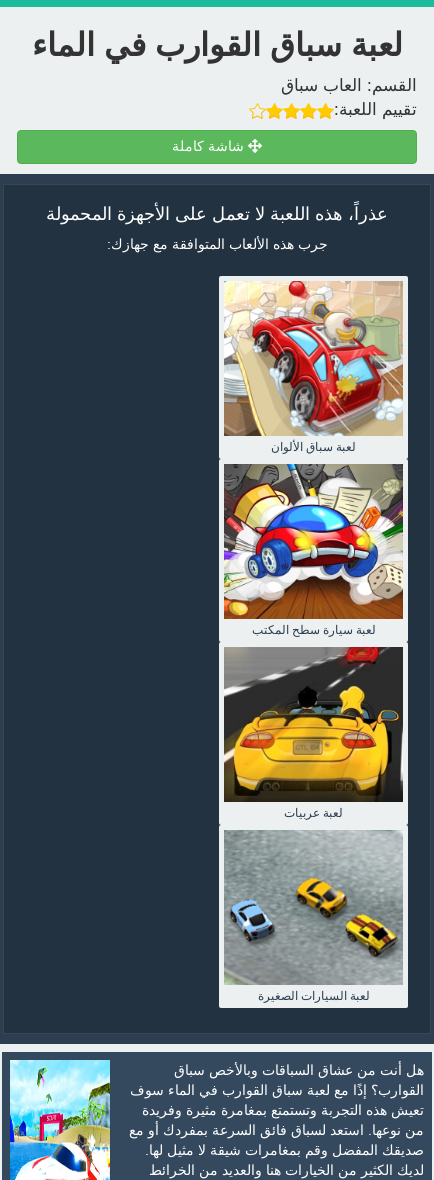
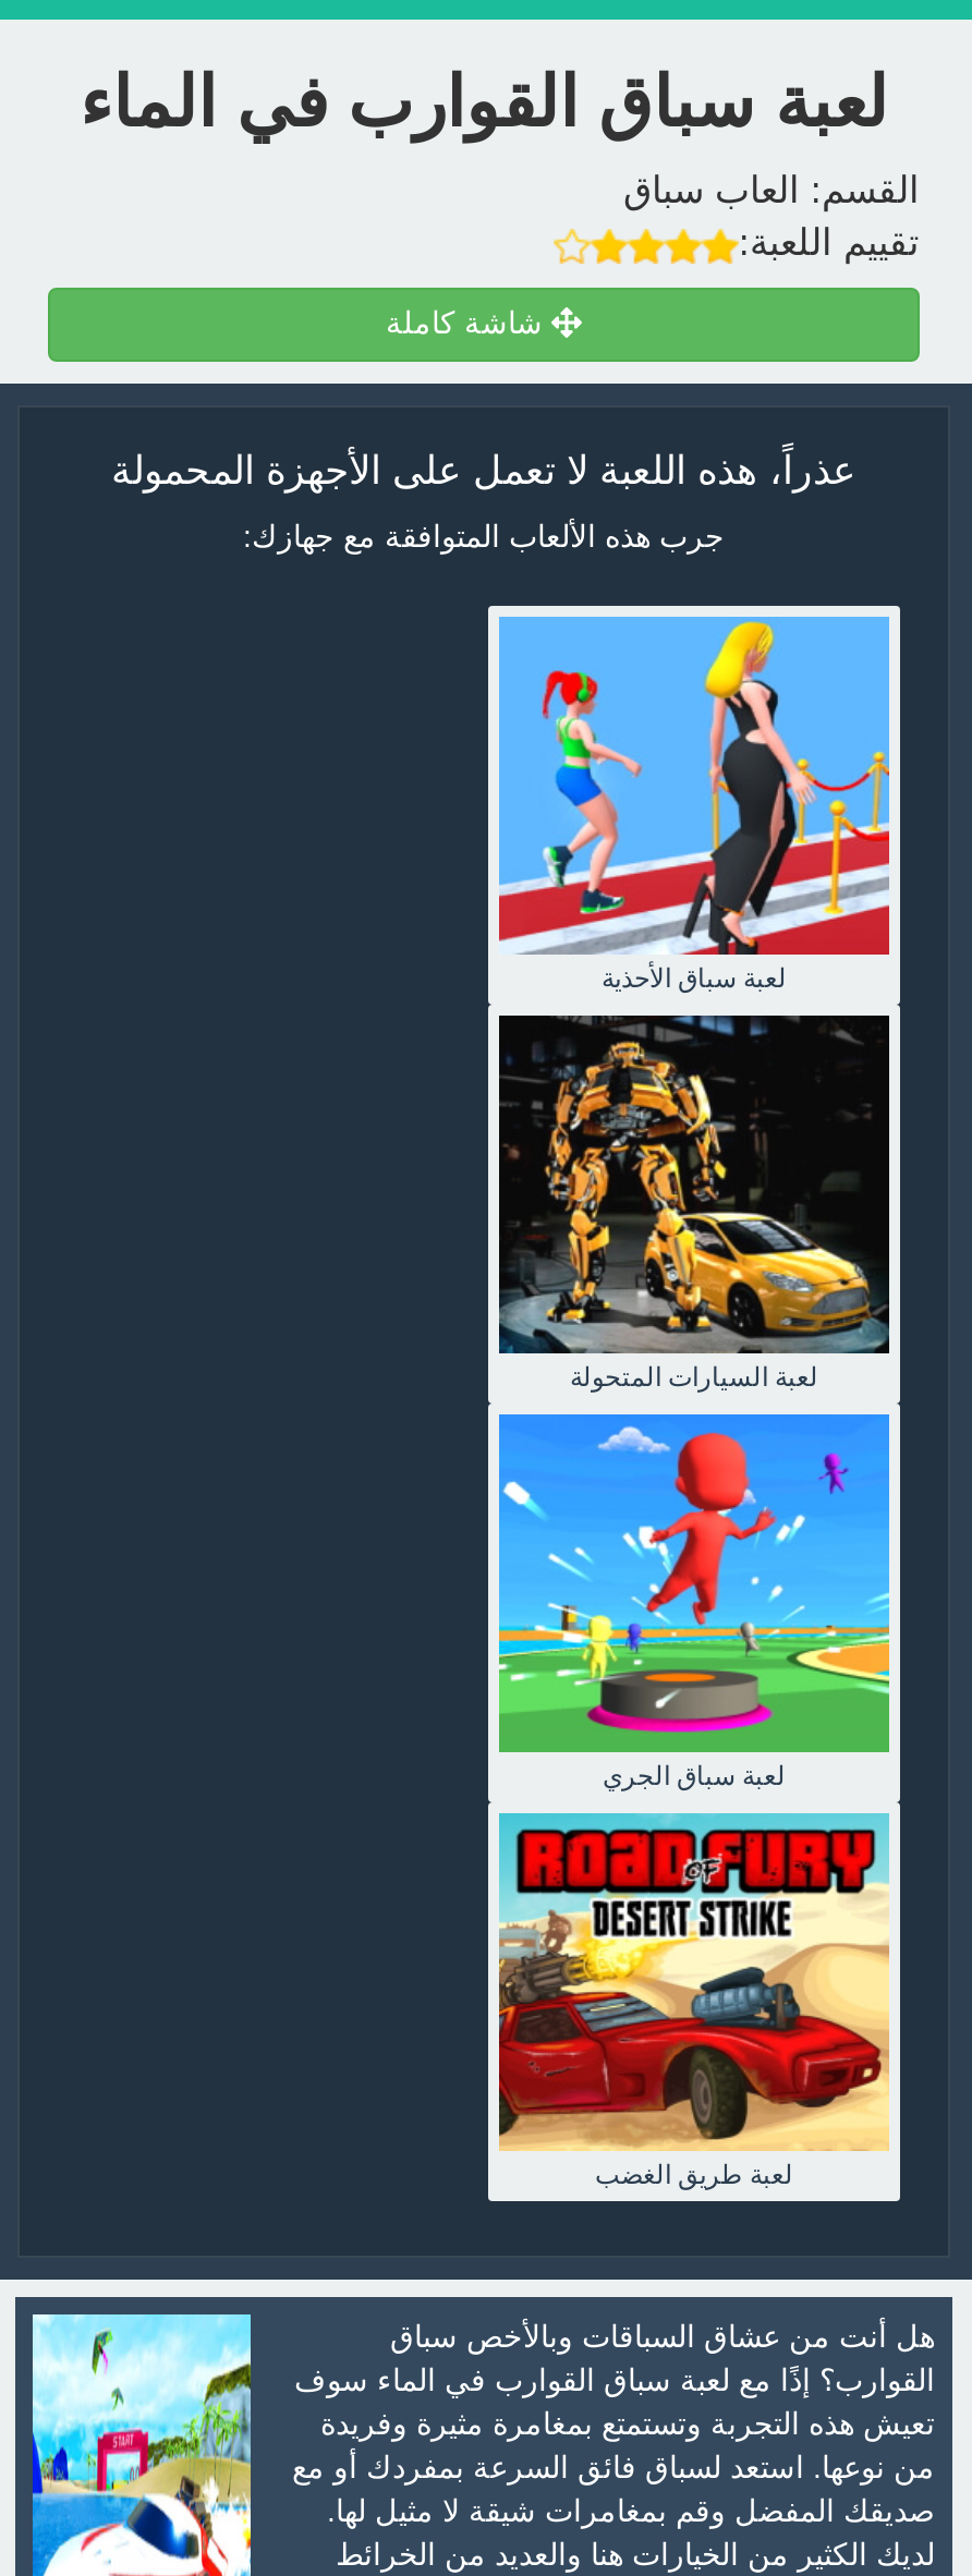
- [image]
- لعبة سباق الألوان
+ [image]
+ لعبة سباق الأحذية

- [image]
- لعبة سيارة سطح المكتب
+ [image]
+ لعبة السيارات المتحولة

- [image]
- لعبة عربيات
+ [image]
+ لعبة سباق الجري

- [image]
- لعبة السيارات الصغيرة
+ [image]
+ لعبة طريق الغضب
